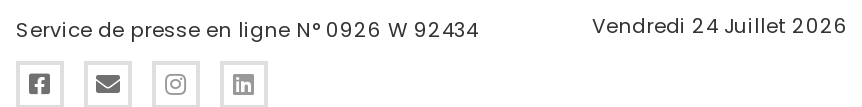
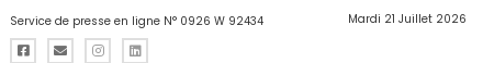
- Vendredi 24 Juillet 2026
+ Mardi 21 Juillet 2026
